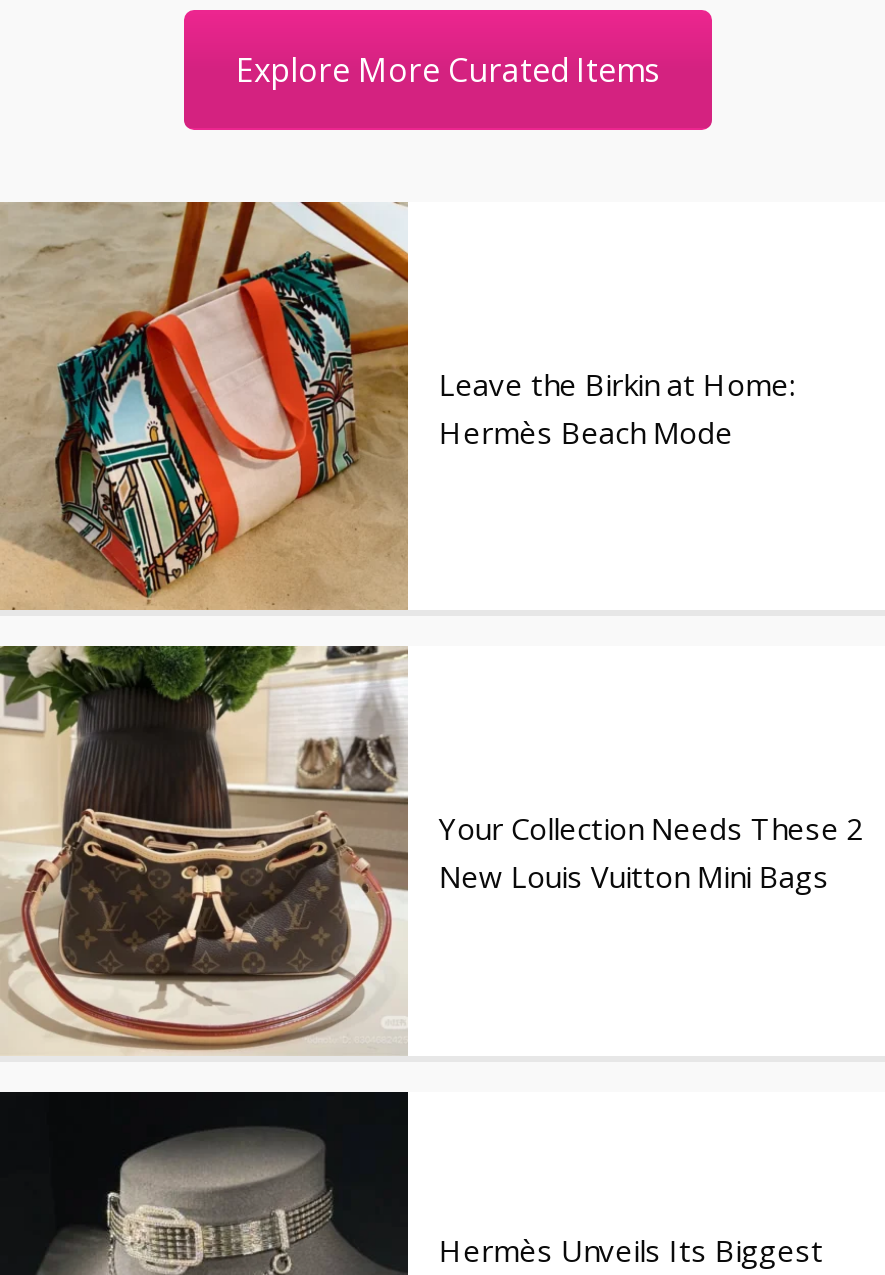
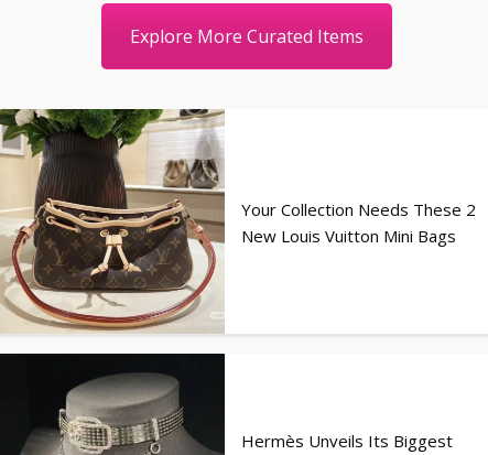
- [image]
- Leave the Birkin at Home:
- Hermès Beach Mode
